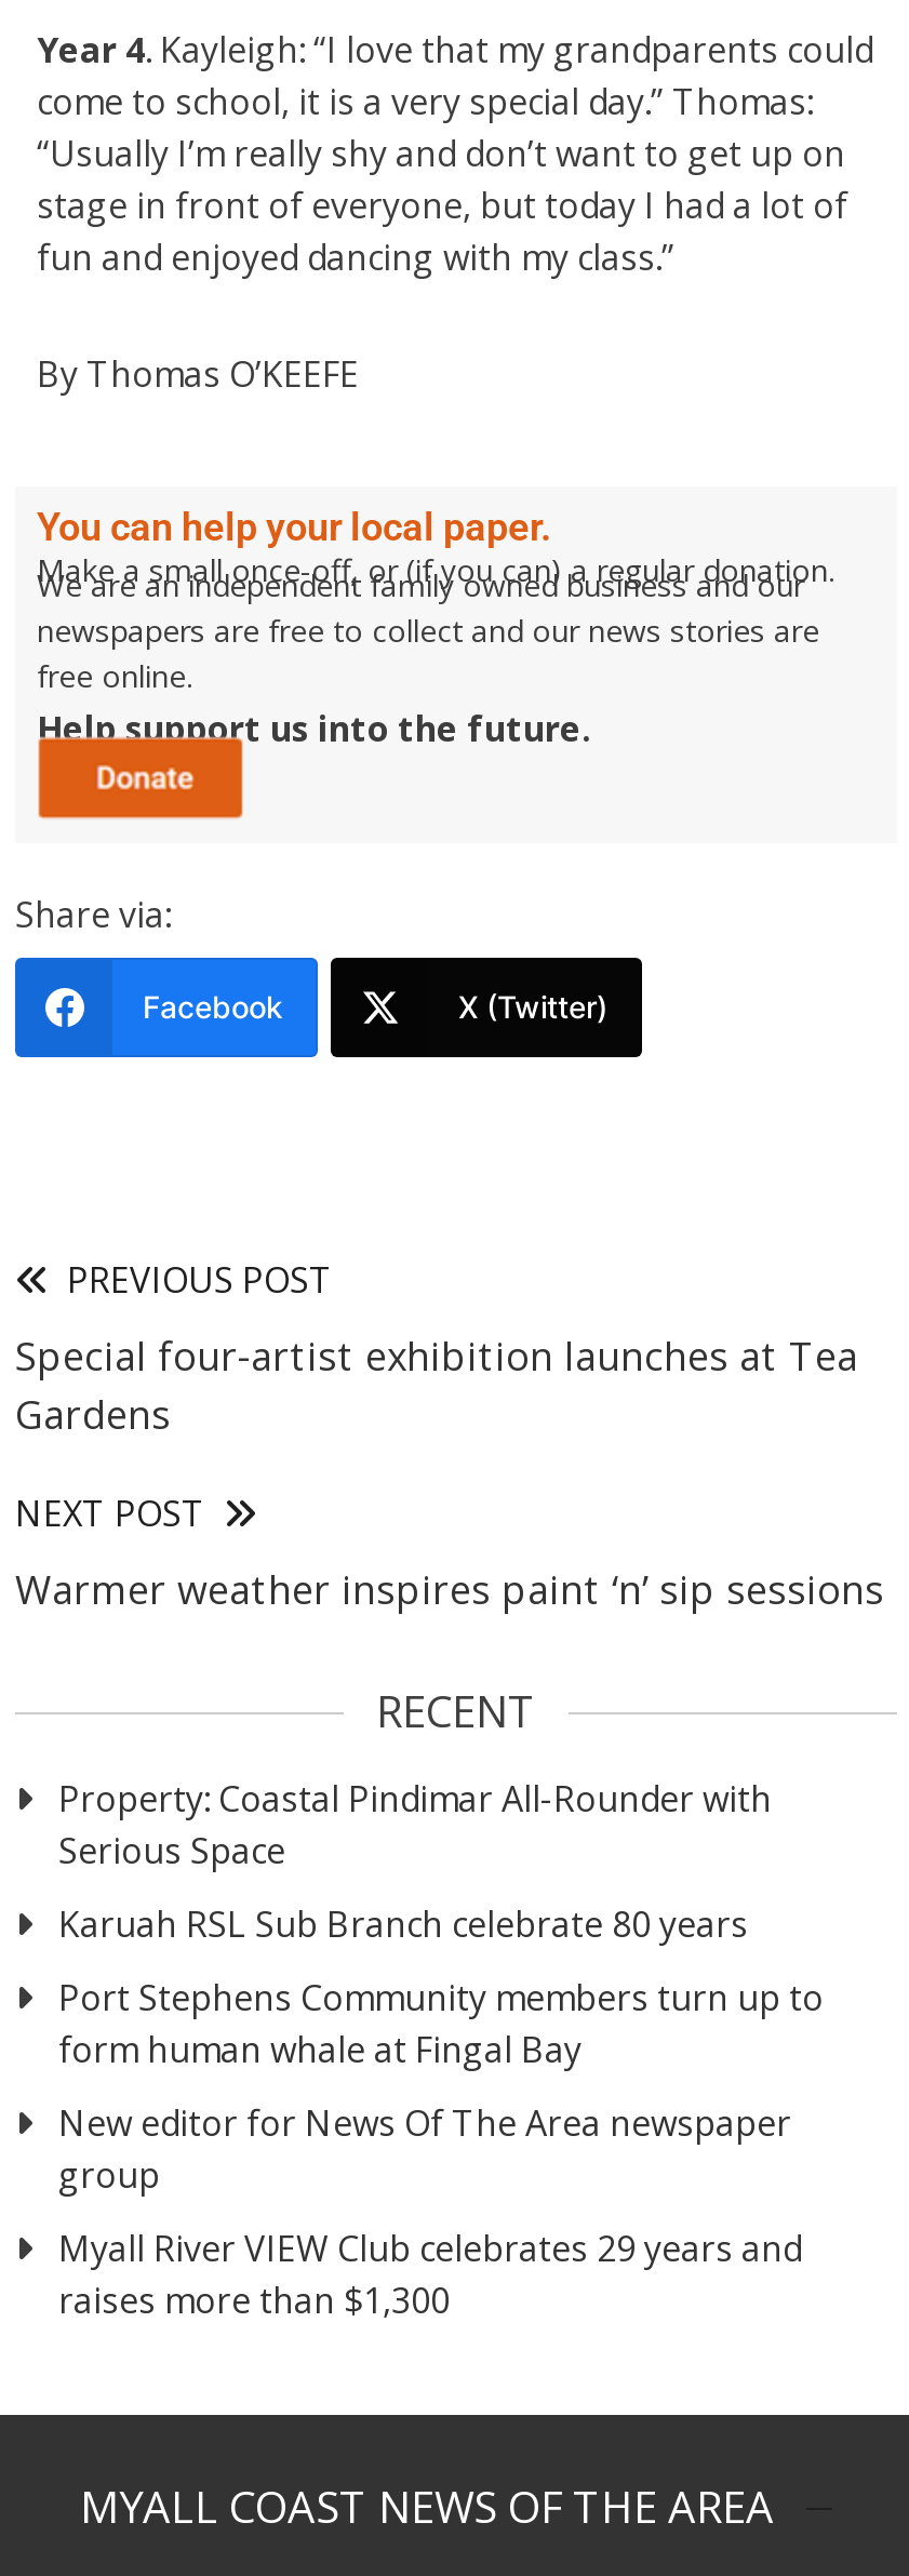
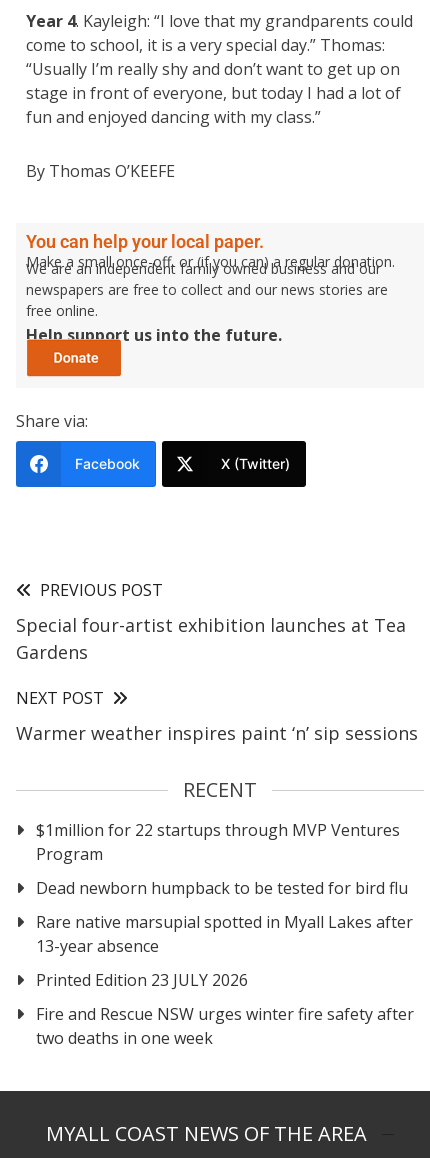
- Property: Coastal Pindimar All-Rounder with
- Serious Space
+ $1million for 22 startups through MVP Ventures
+ Program

- Karuah RSL Sub Branch celebrate 80 years
+ Dead newborn humpback to be tested for bird flu

- Port Stephens Community members turn up to
- form human whale at Fingal Bay
+ Rare native marsupial spotted in Myall Lakes after
+ 13-year absence

- New editor for News Of The Area newspaper
- group
+ Printed Edition 23 JULY 2026

- Myall River VIEW Club celebrates 29 years and
- raises more than $1,300
+ Fire and Rescue NSW urges winter fire safety after
+ two deaths in one week
